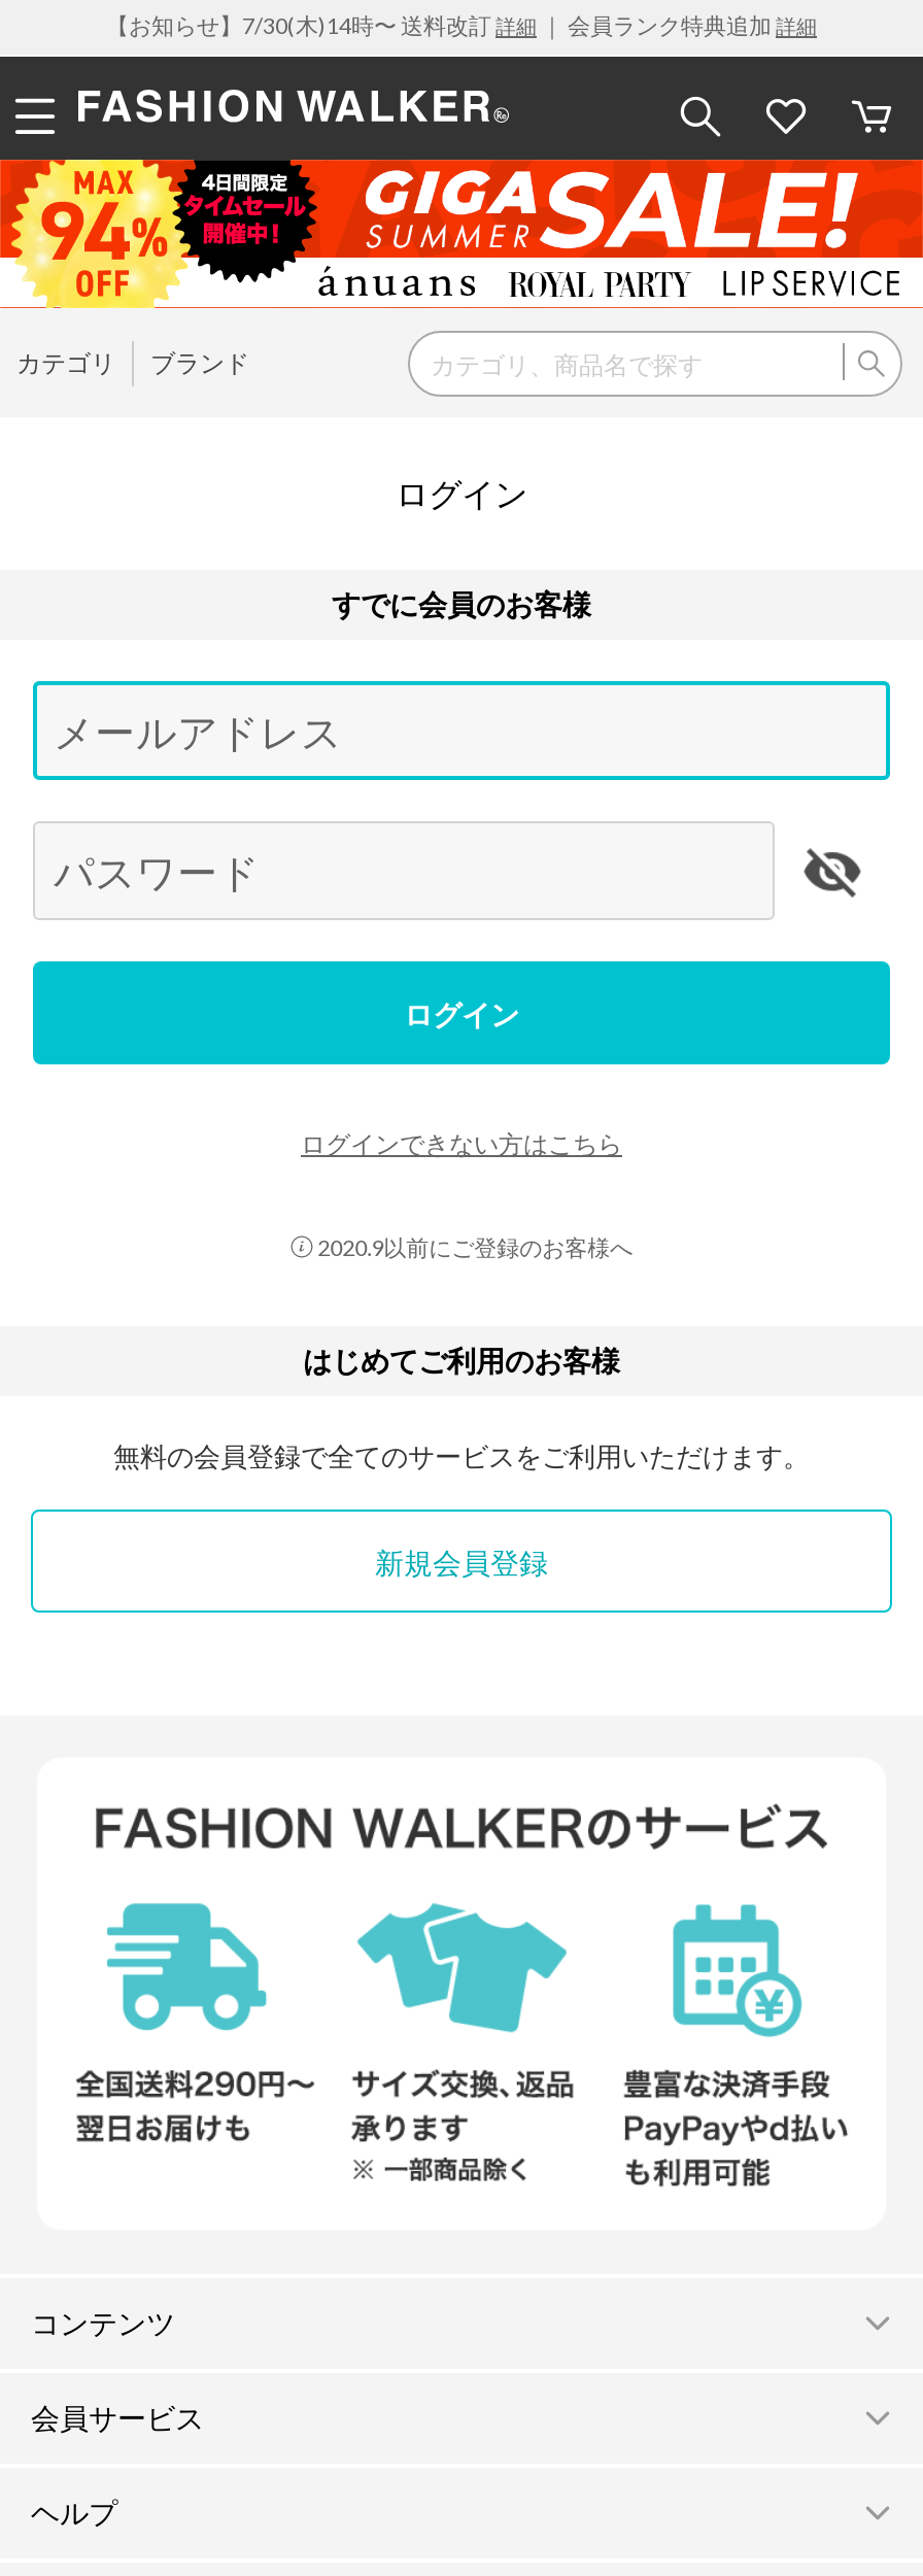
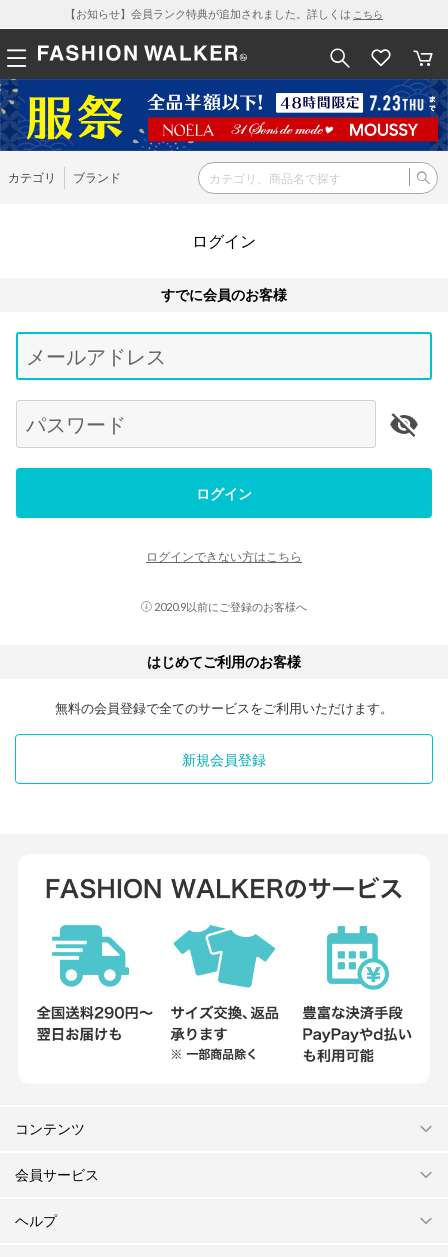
- 【お知らせ】7/30(木)14時〜 送料改訂詳細｜ 会員ランク特典追加詳細
+ 【お知らせ】会員ランク特典が追加されました。詳しくはこちら

- [image]
+ [image]
